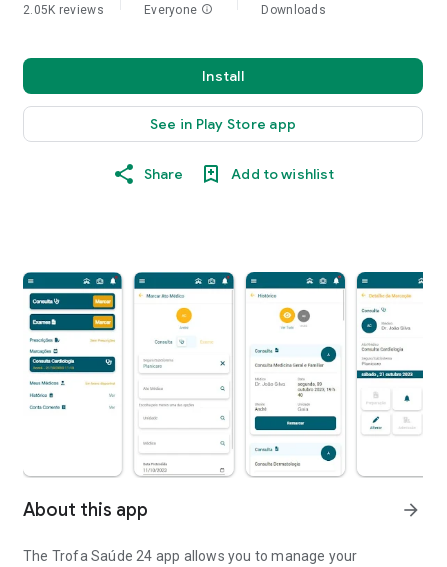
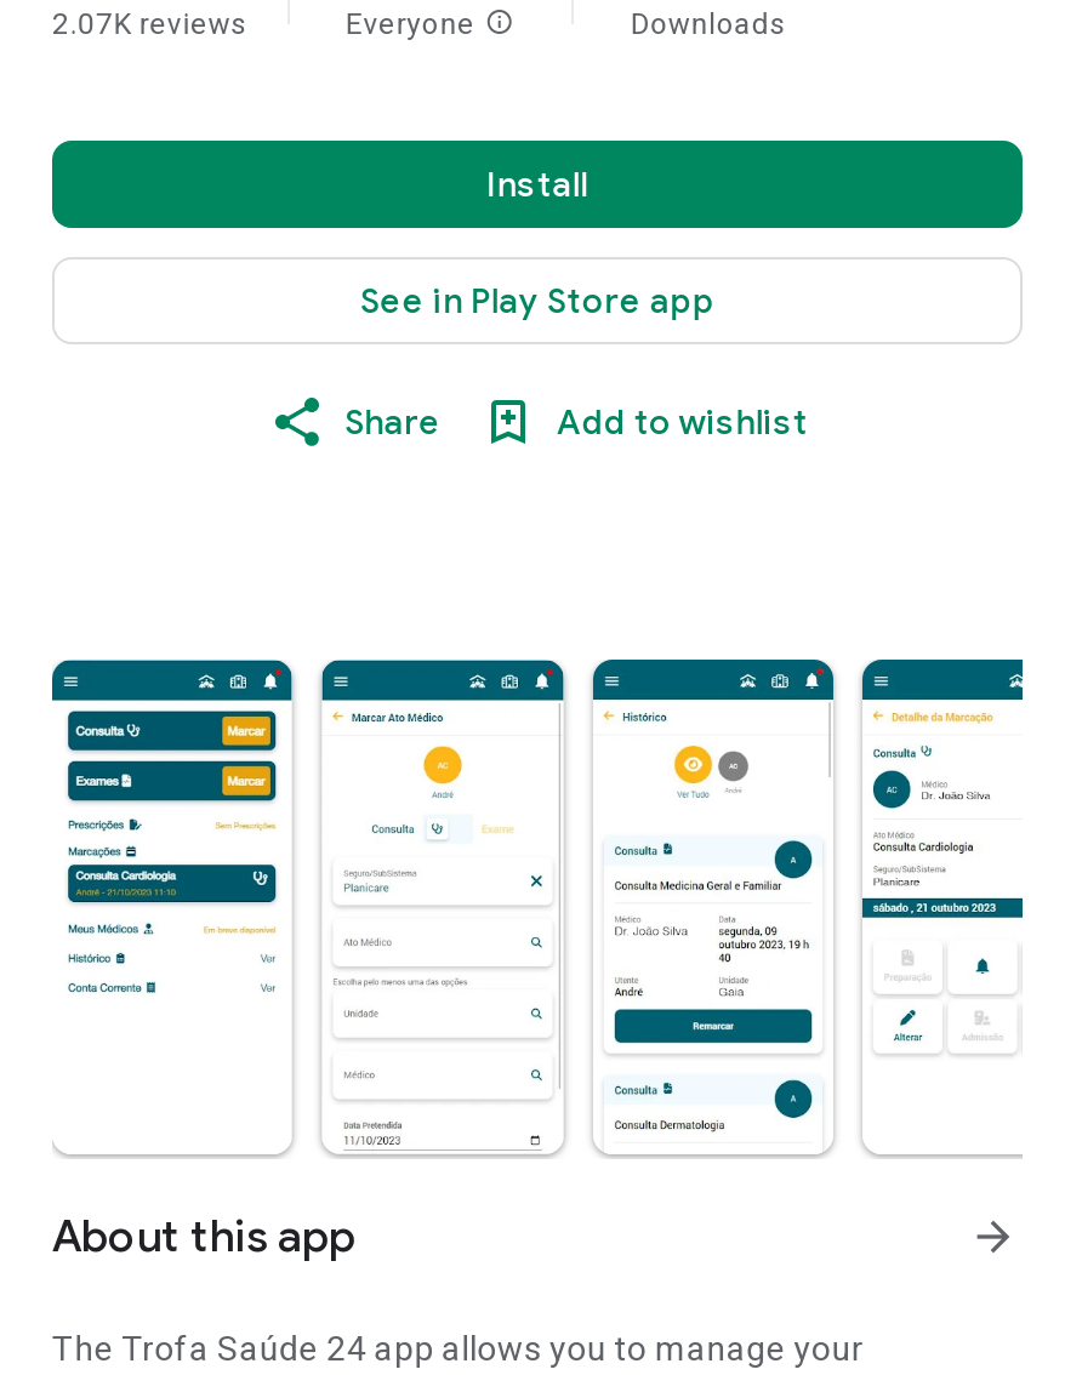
- 2.05K reviews
+ 2.07K reviews
